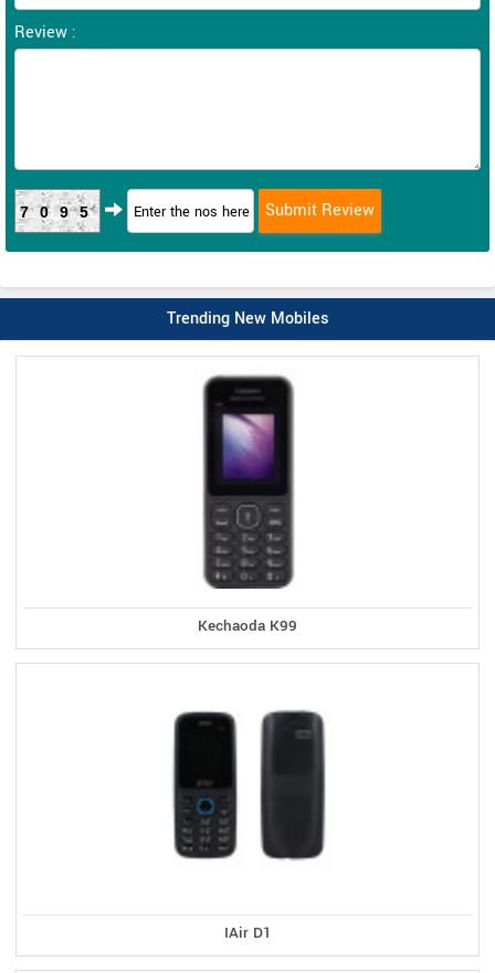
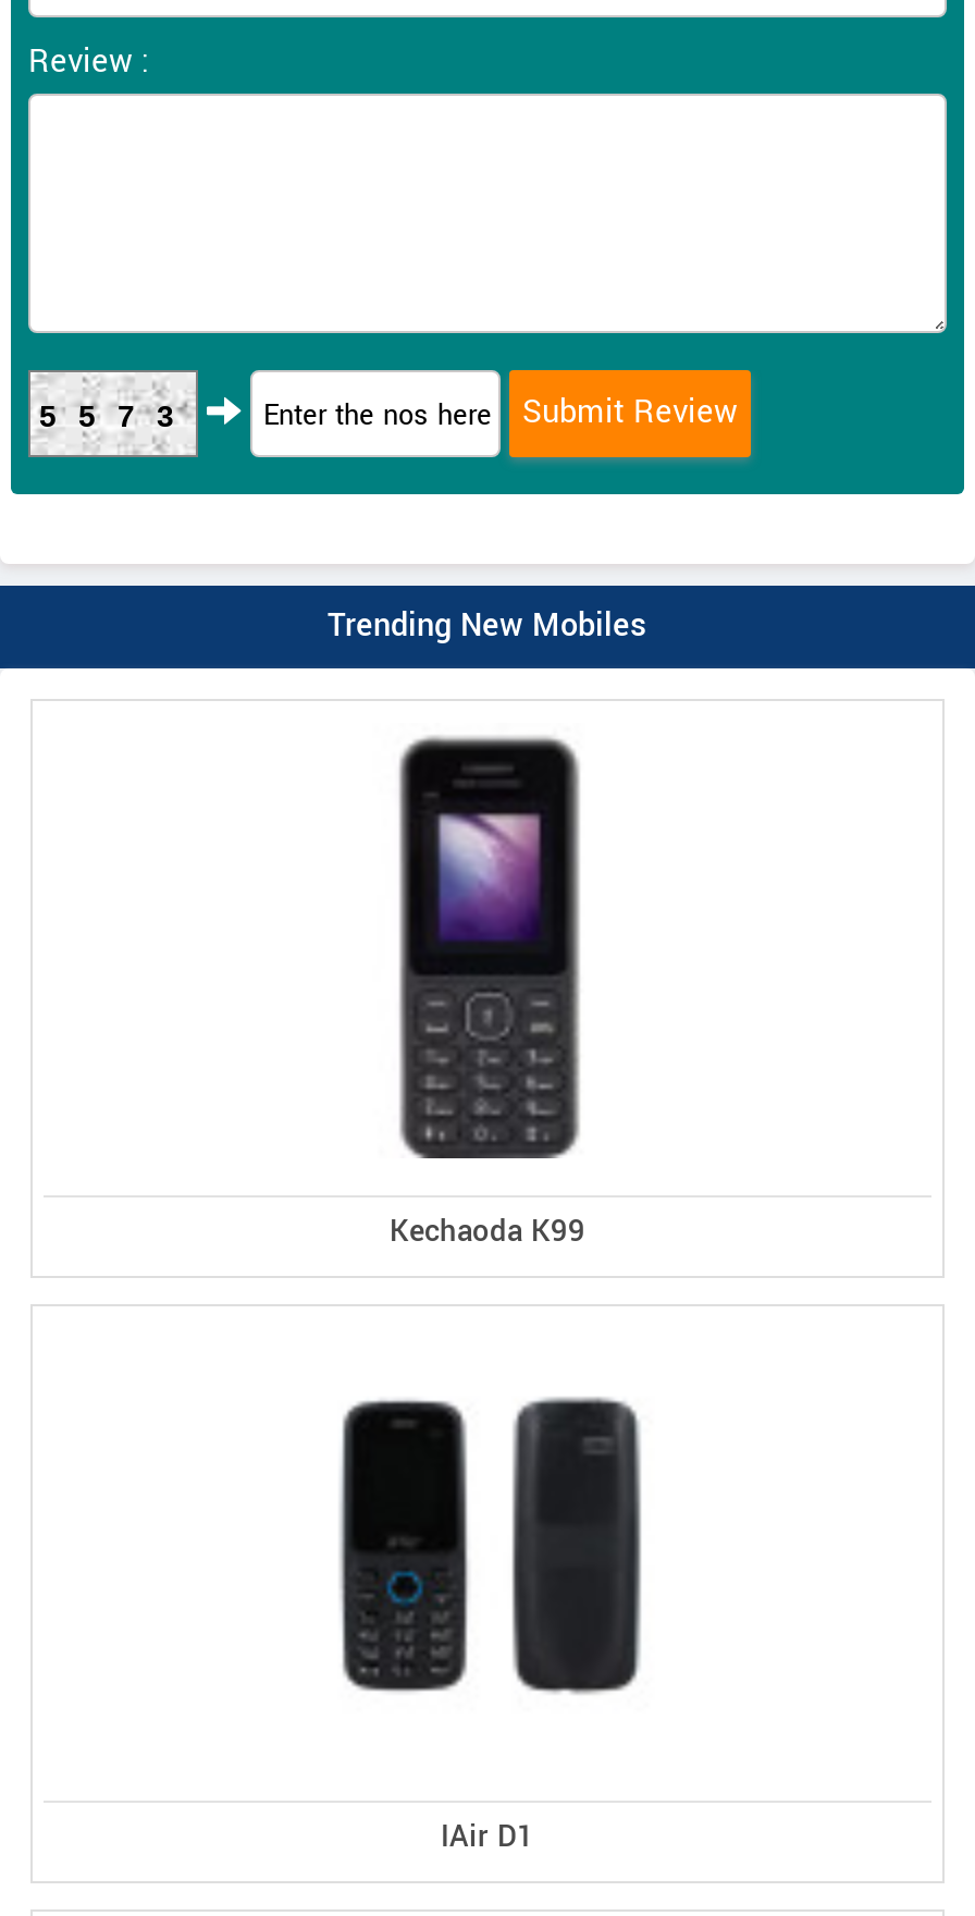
- 7095
+ 5573
